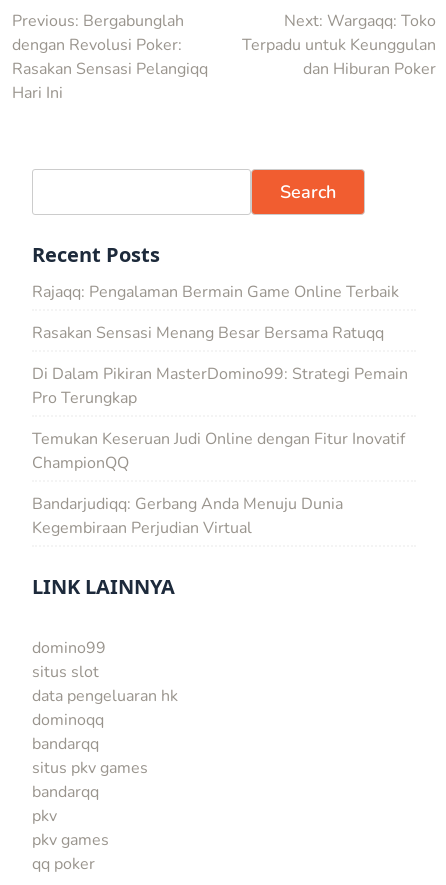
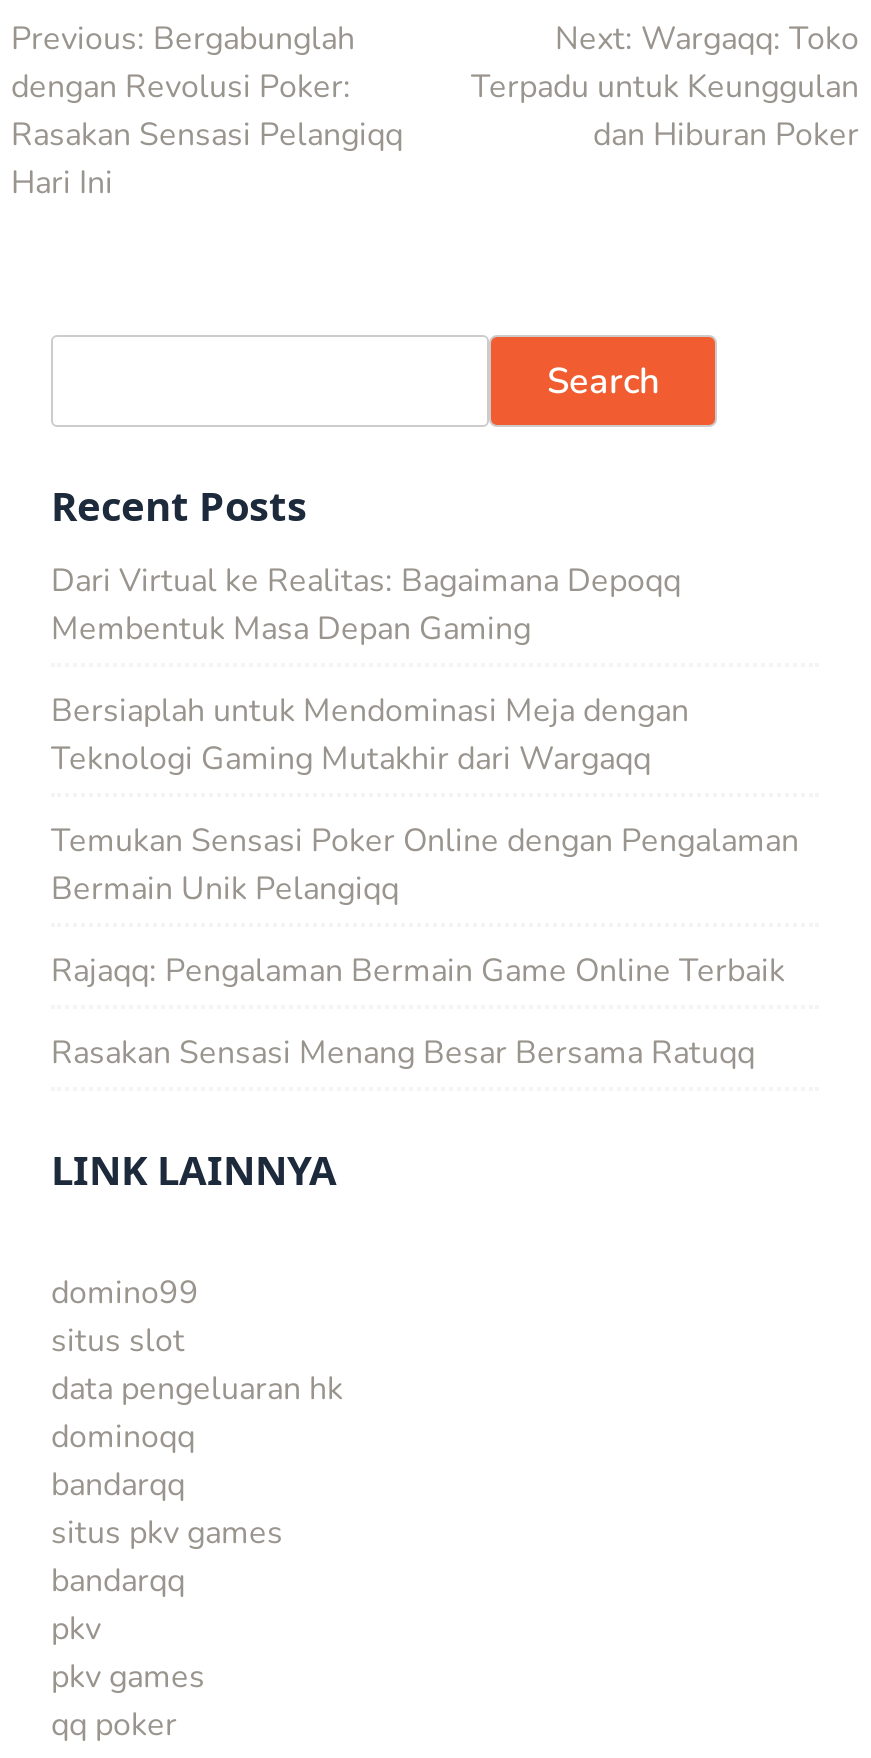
+ Dari Virtual ke Realitas: Bagaimana Depoqq
+ Membentuk Masa Depan Gaming
+ Bersiaplah untuk Mendominasi Meja dengan
+ Teknologi Gaming Mutakhir dari Wargaqq
+ Temukan Sensasi Poker Online dengan Pengalaman
+ Bermain Unik Pelangiqq

moved down: Rajaqq: Pengalaman Bermain Game Online Terbaik | Rasakan Sensasi Menang Besar Bersama Ratuqq

- Di Dalam Pikiran MasterDomino99: Strategi Pemain
- Pro Terungkap
- Temukan Keseruan Judi Online dengan Fitur Inovatif
- ChampionQQ
- Bandarjudiqq: Gerbang Anda Menuju Dunia
- Kegembiraan Perjudian Virtual
